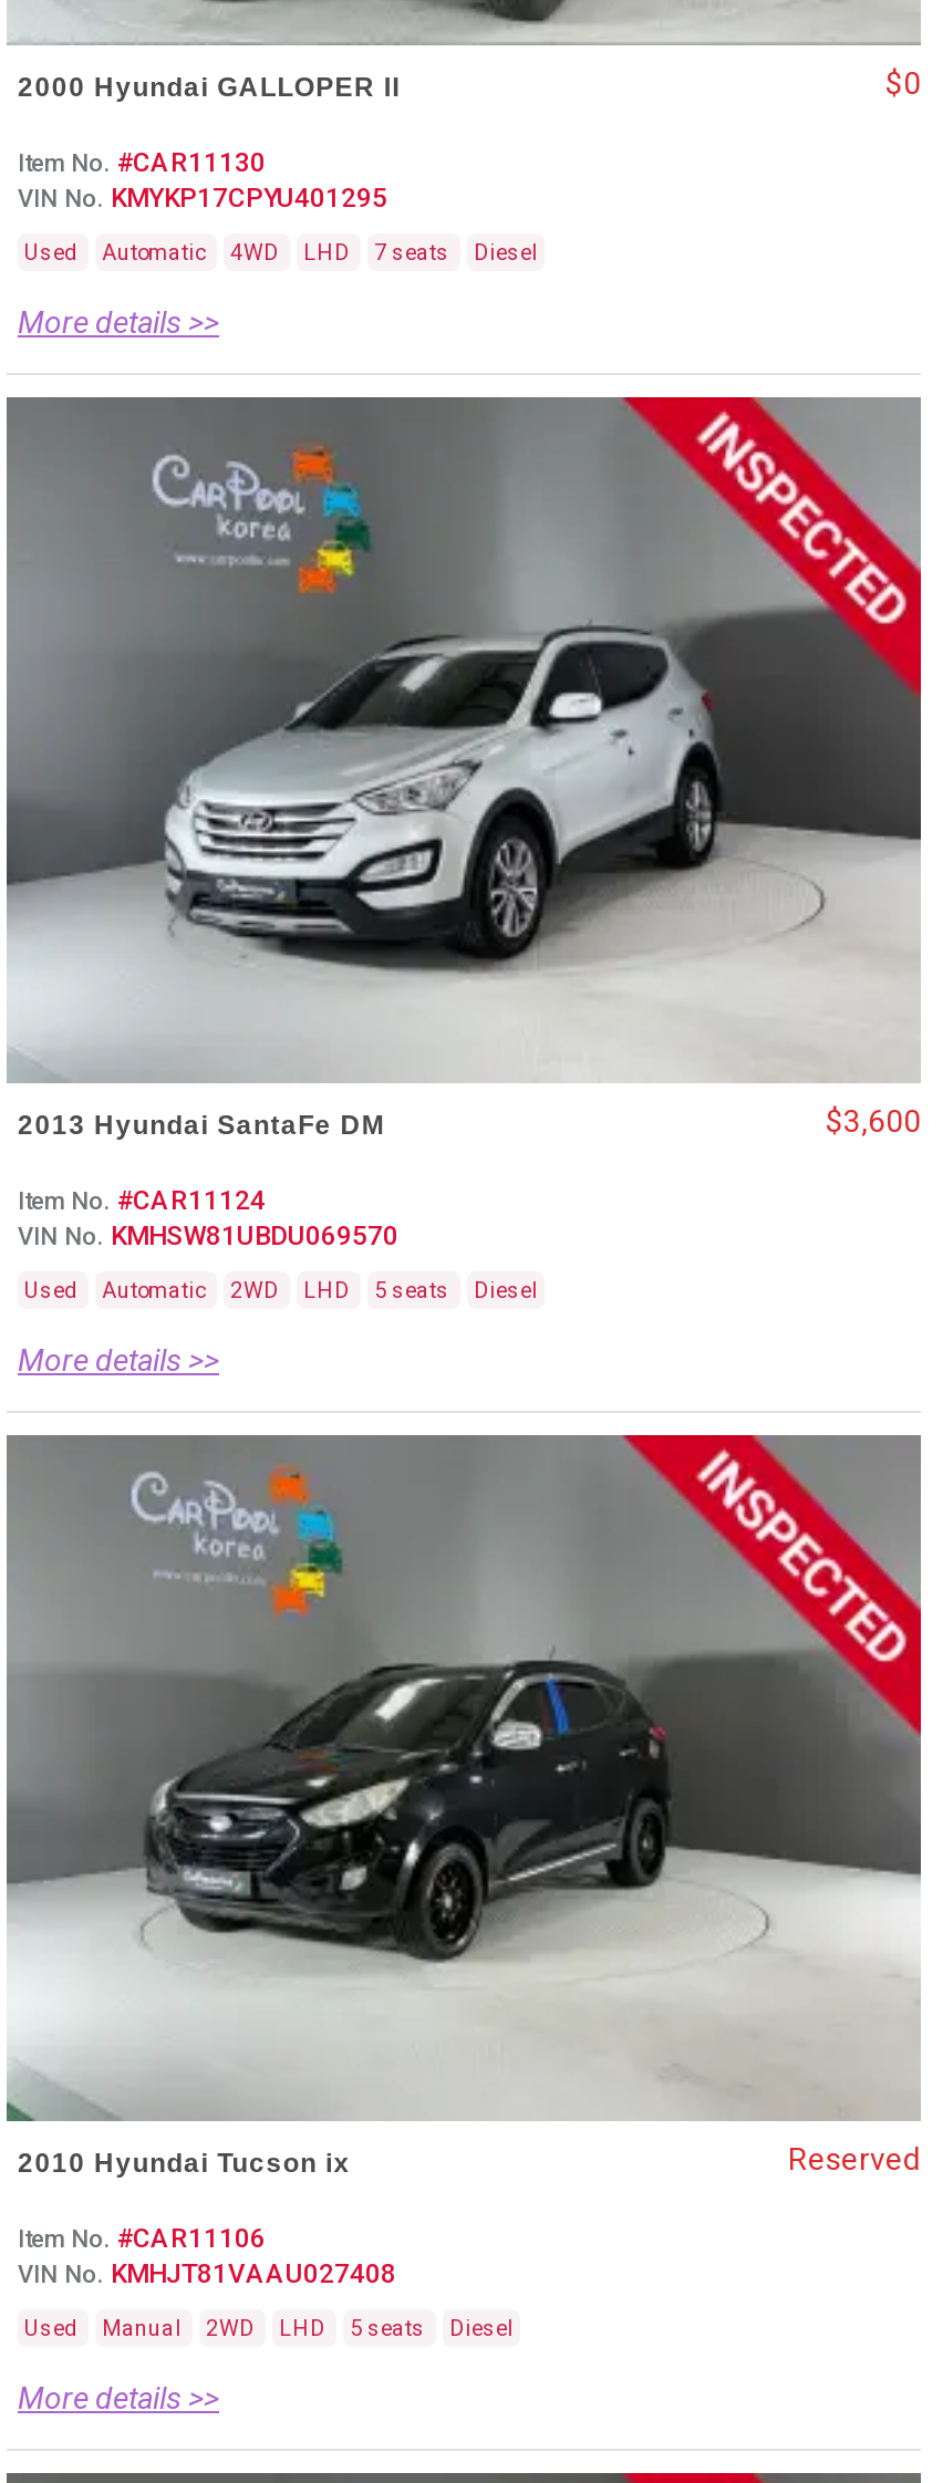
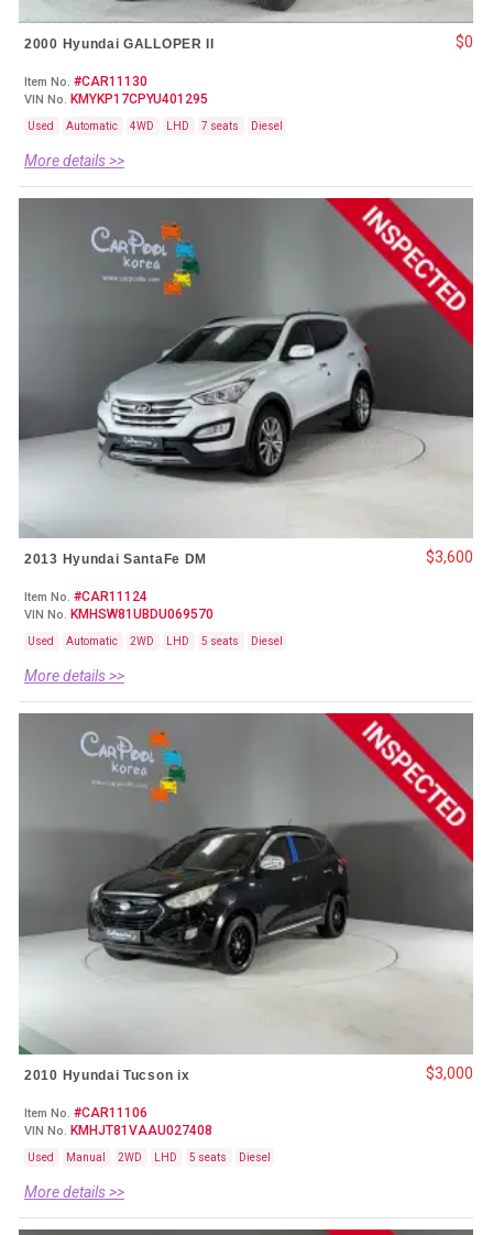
- Reserved
+ $3,000
